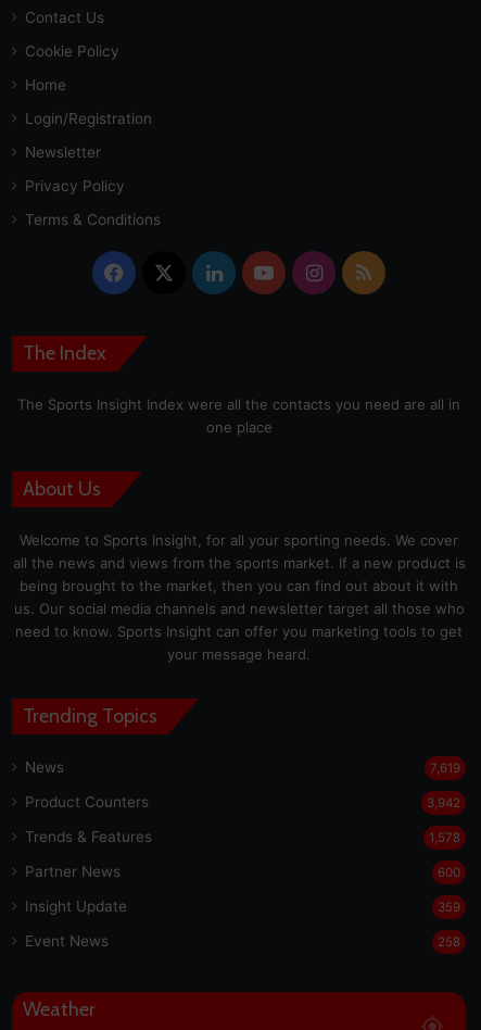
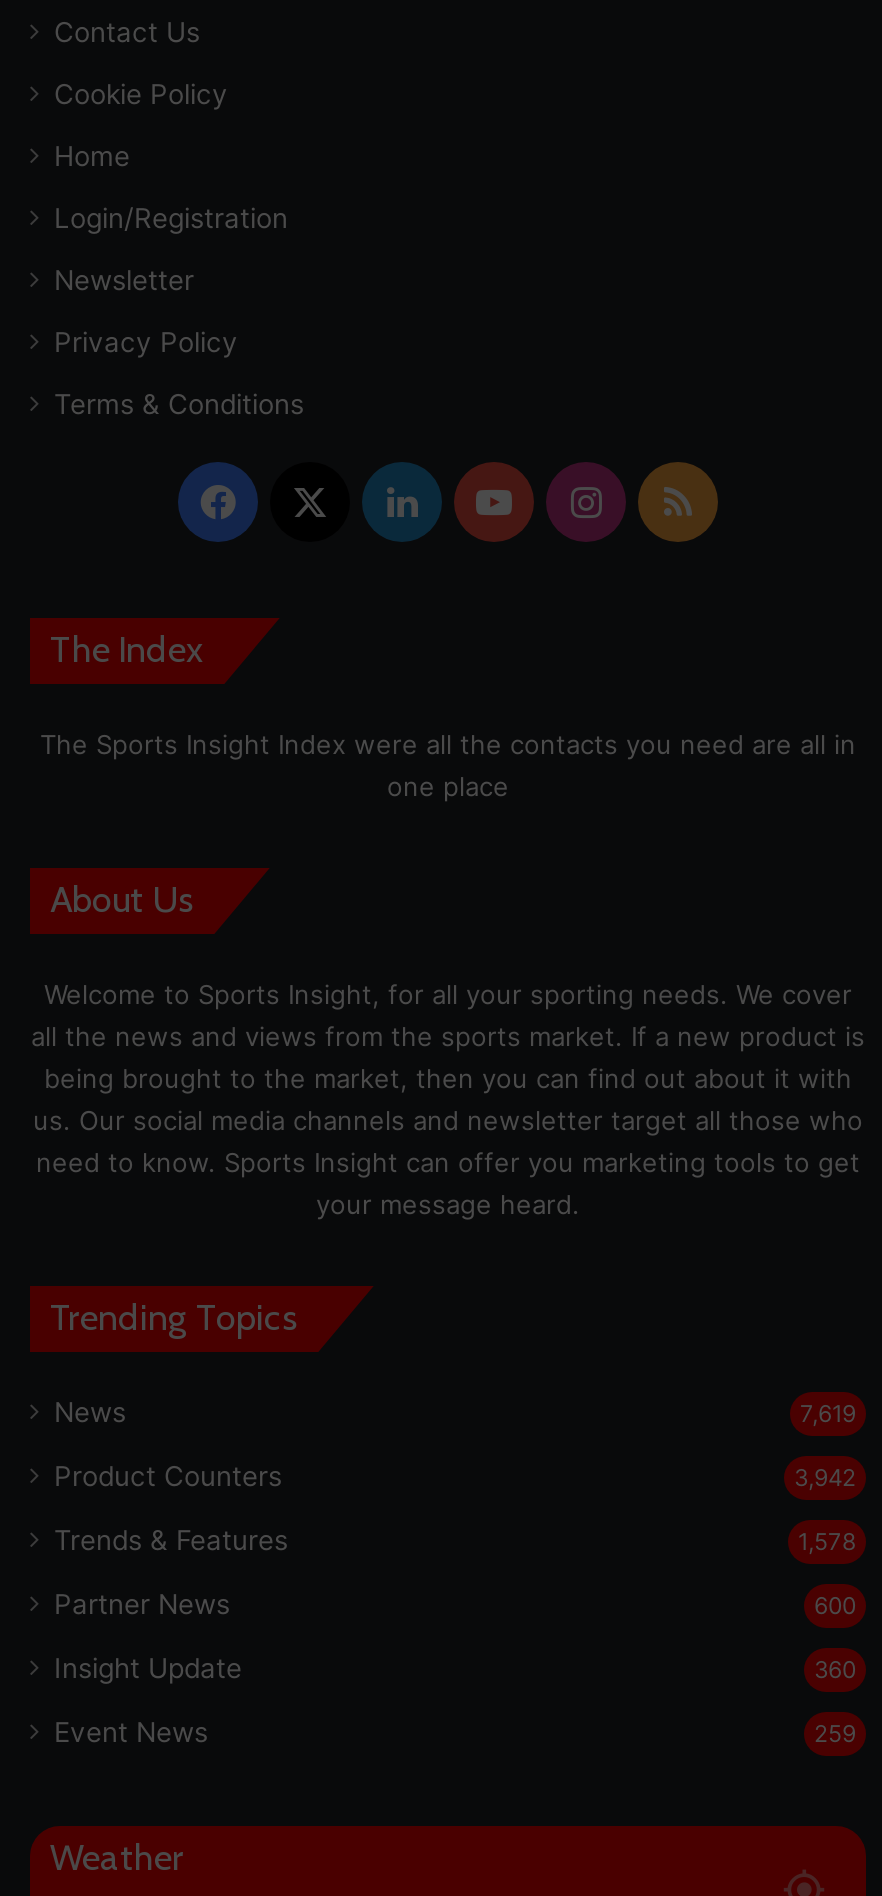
- 359
+ 360

- 258
+ 259
